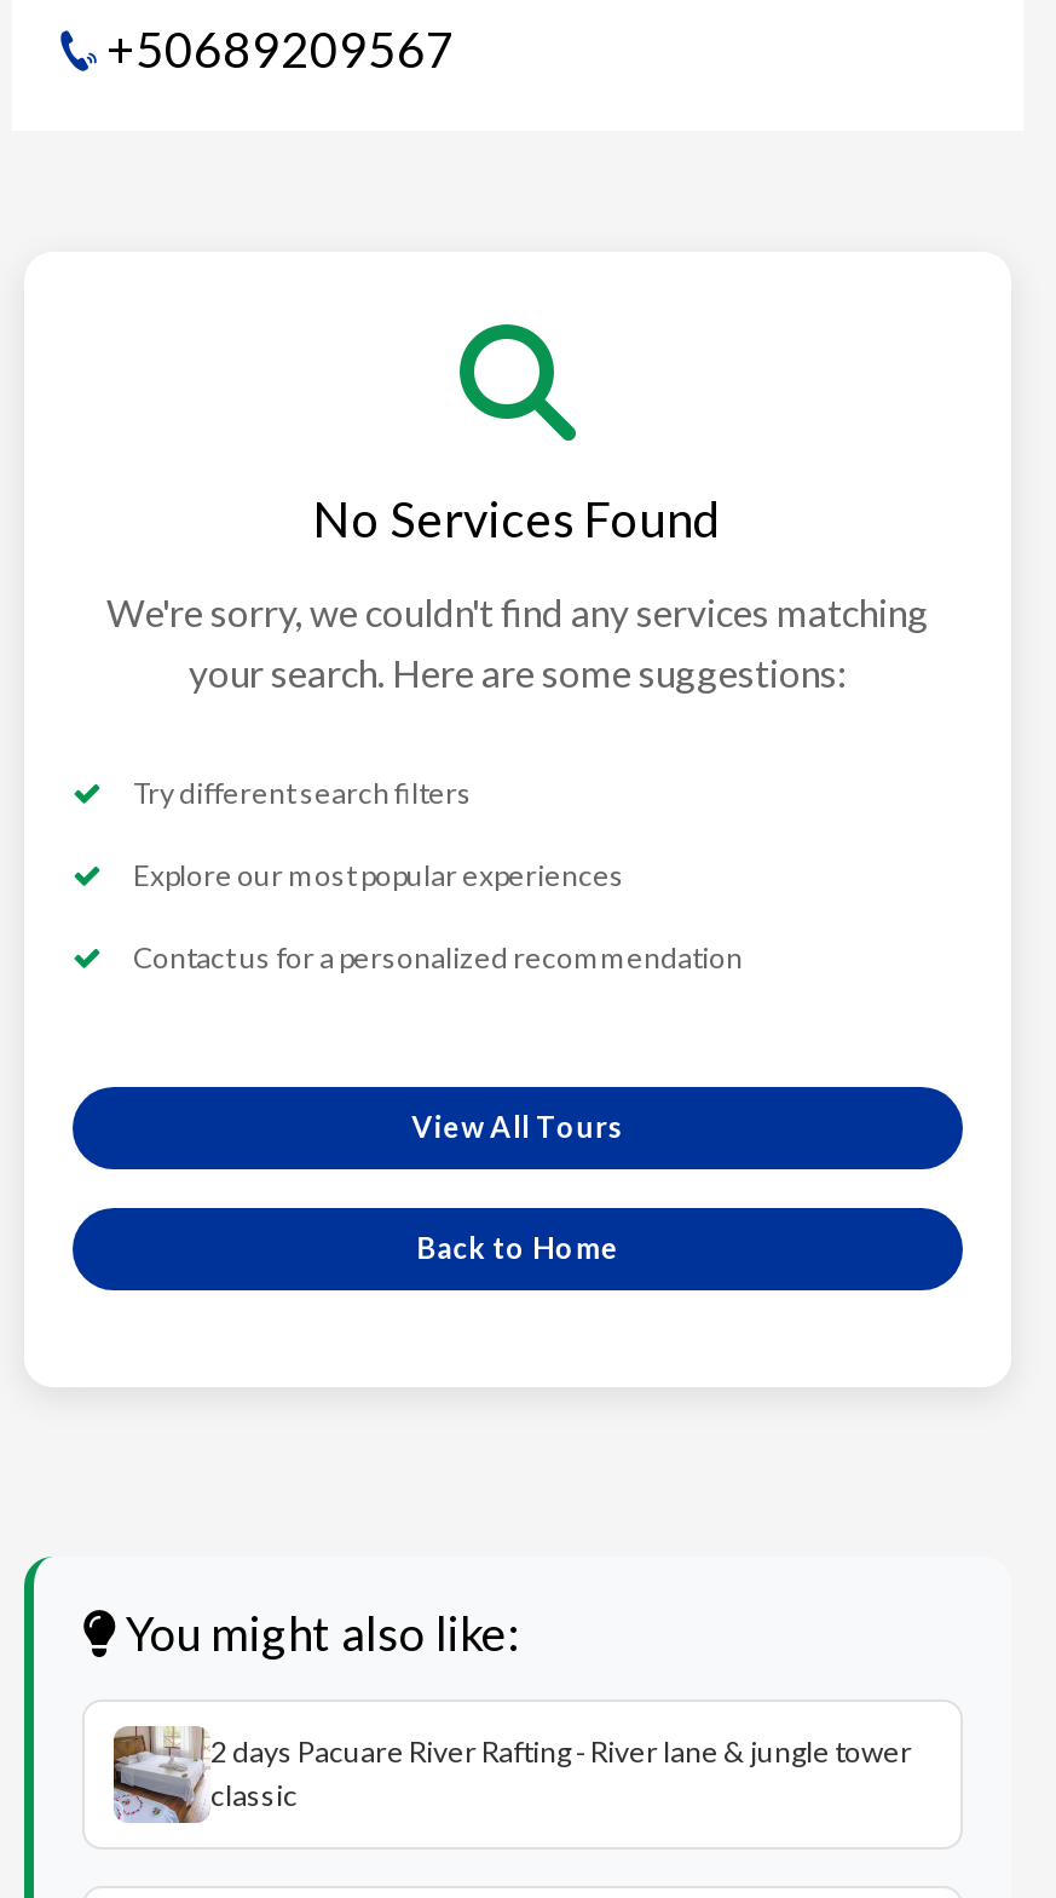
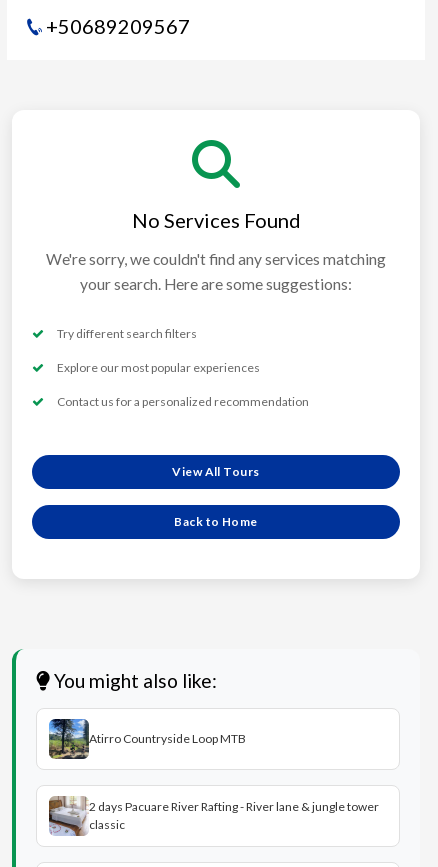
+ [image]
+ Atirro Countryside Loop MTB
